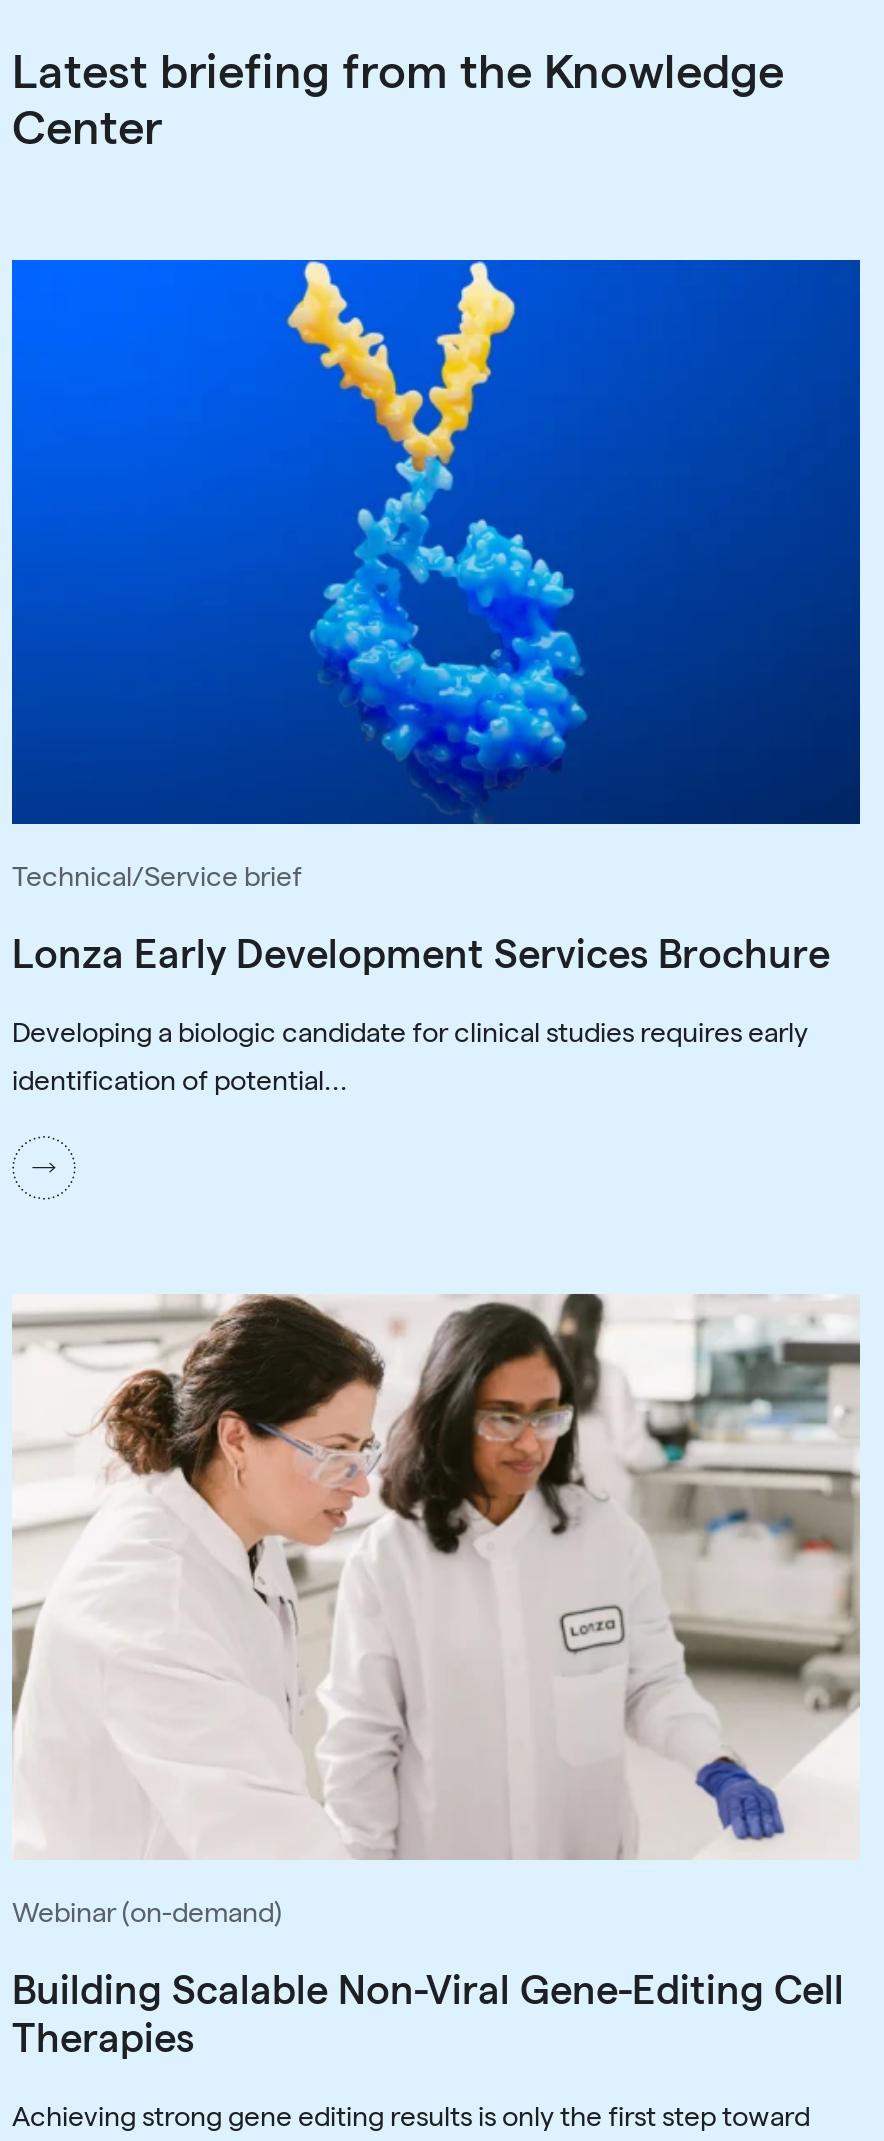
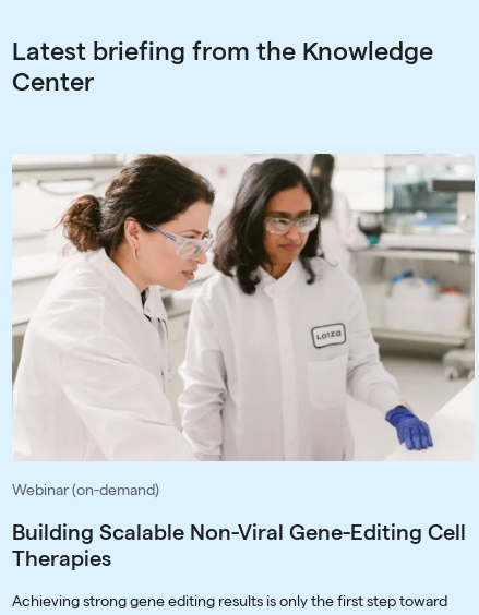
- [image]
- Technical/Service brief
- Lonza Early Development Services Brochure
- Developing a biologic candidate for clinical studies requires early
- identification of potential...
